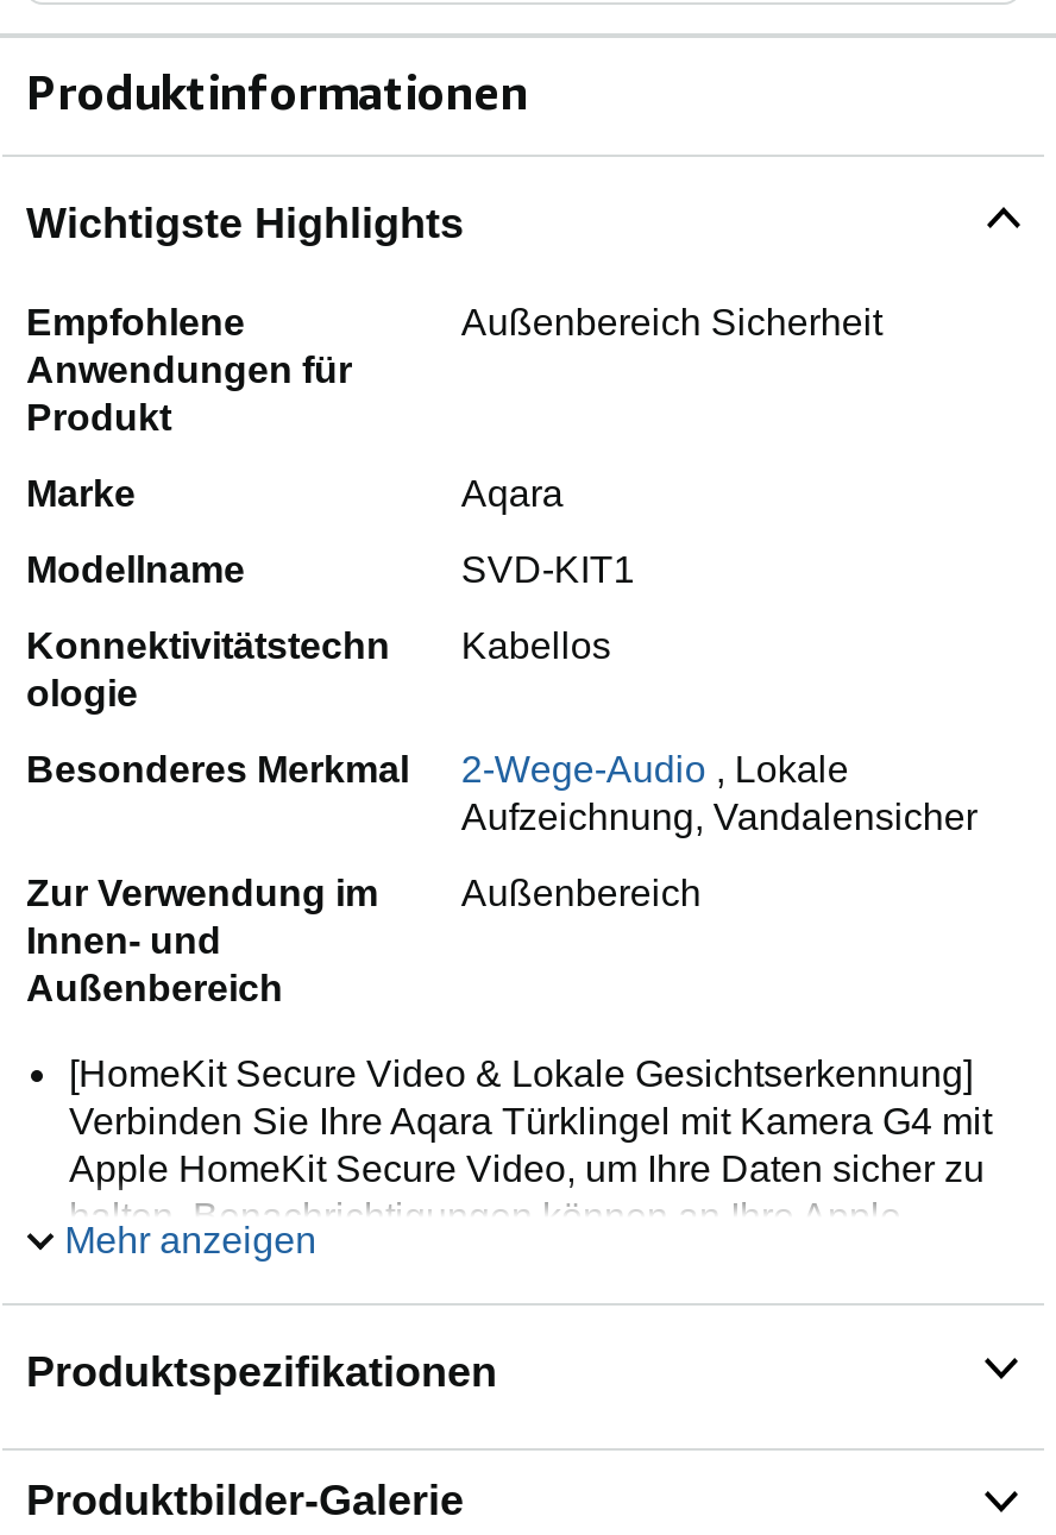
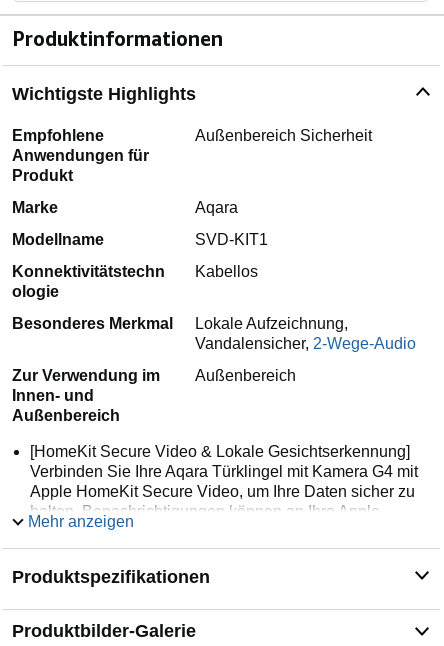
- 2-Wege-Audio, Lokale
- Aufzeichnung, Vandalensicher
+ Lokale Aufzeichnung,
+ Vandalensicher, 2-Wege-Audio
